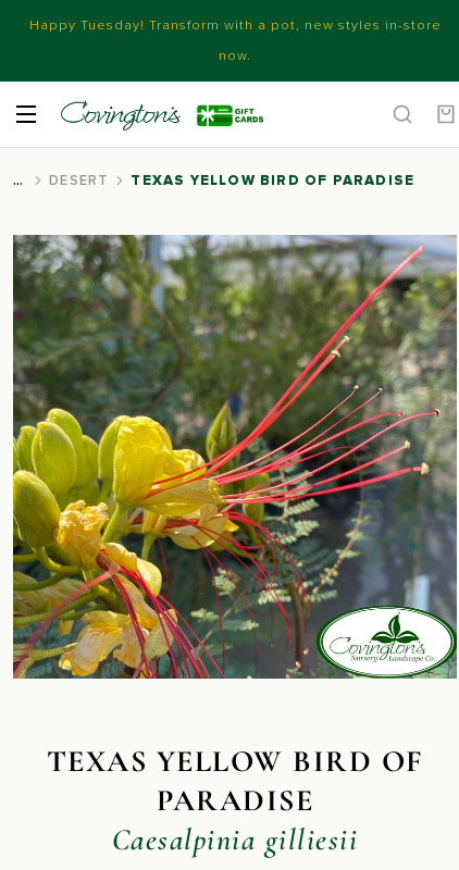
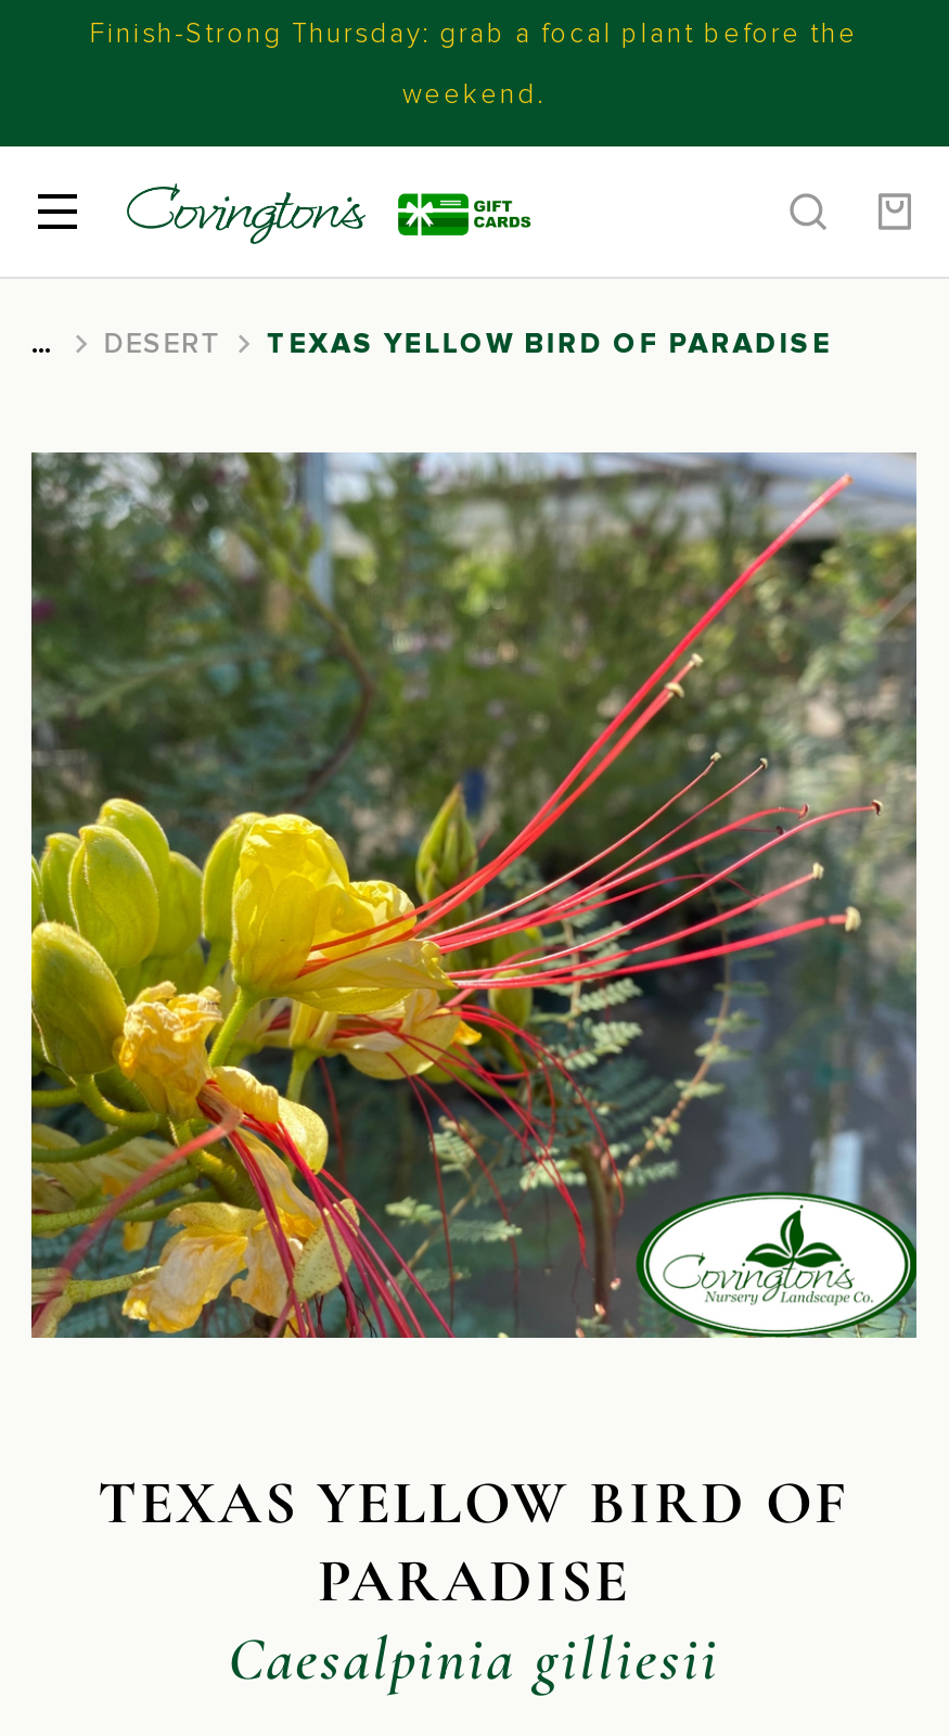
- Happy Tuesday! Transform with a pot, new styles in-store
+ Finish-Strong Thursday: grab a focal plant before the

- now.
+ weekend.
